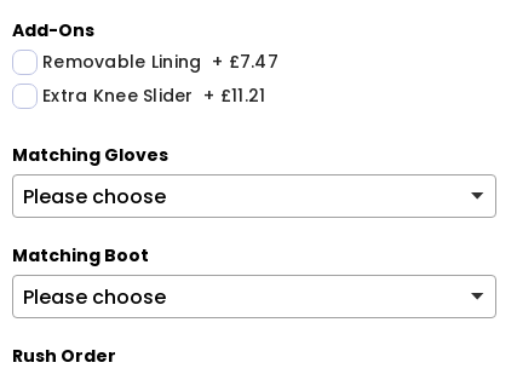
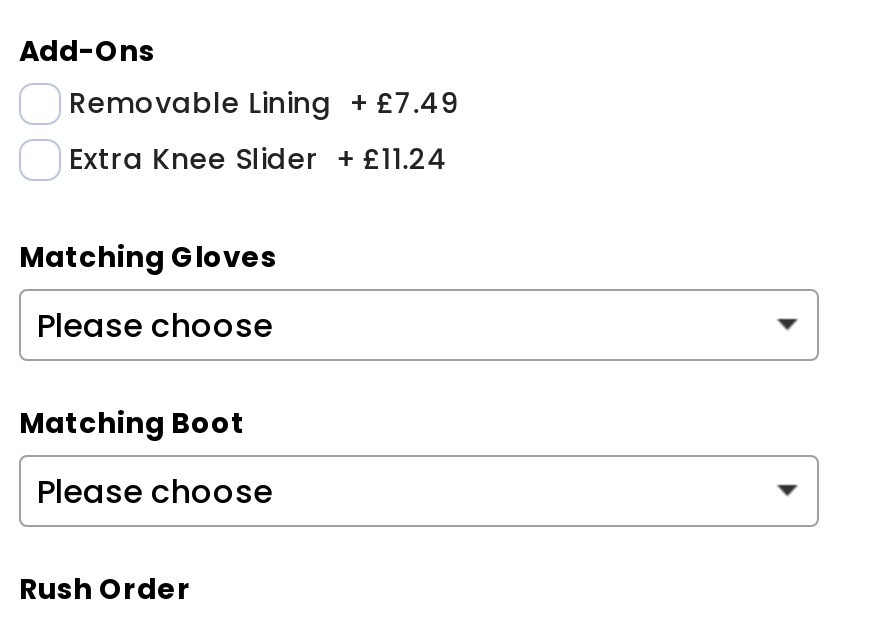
- Removable Lining + £7.47
+ Removable Lining + £7.49

- Extra Knee Slider + £11.21
+ Extra Knee Slider + £11.24
